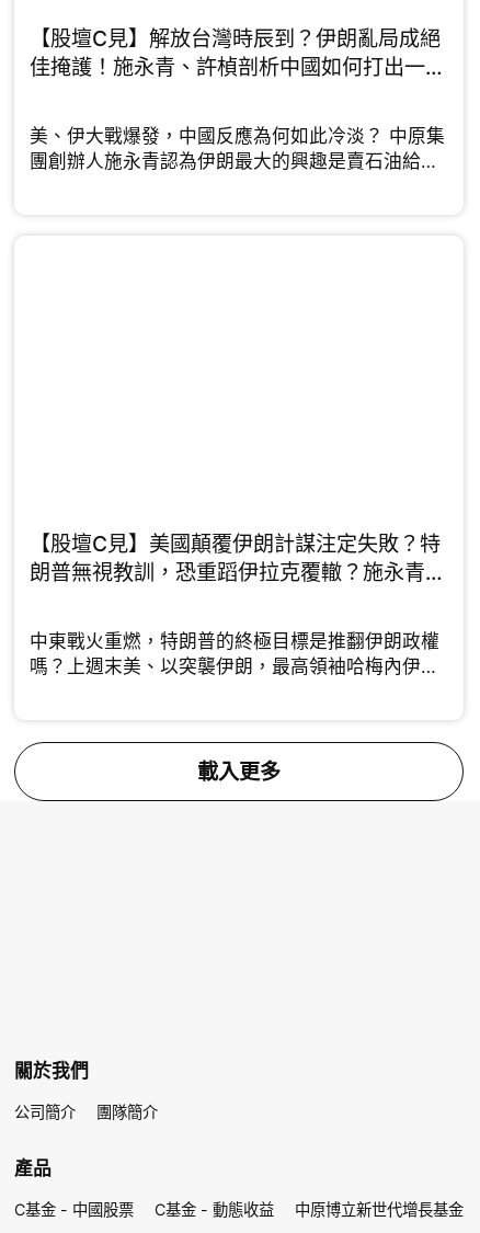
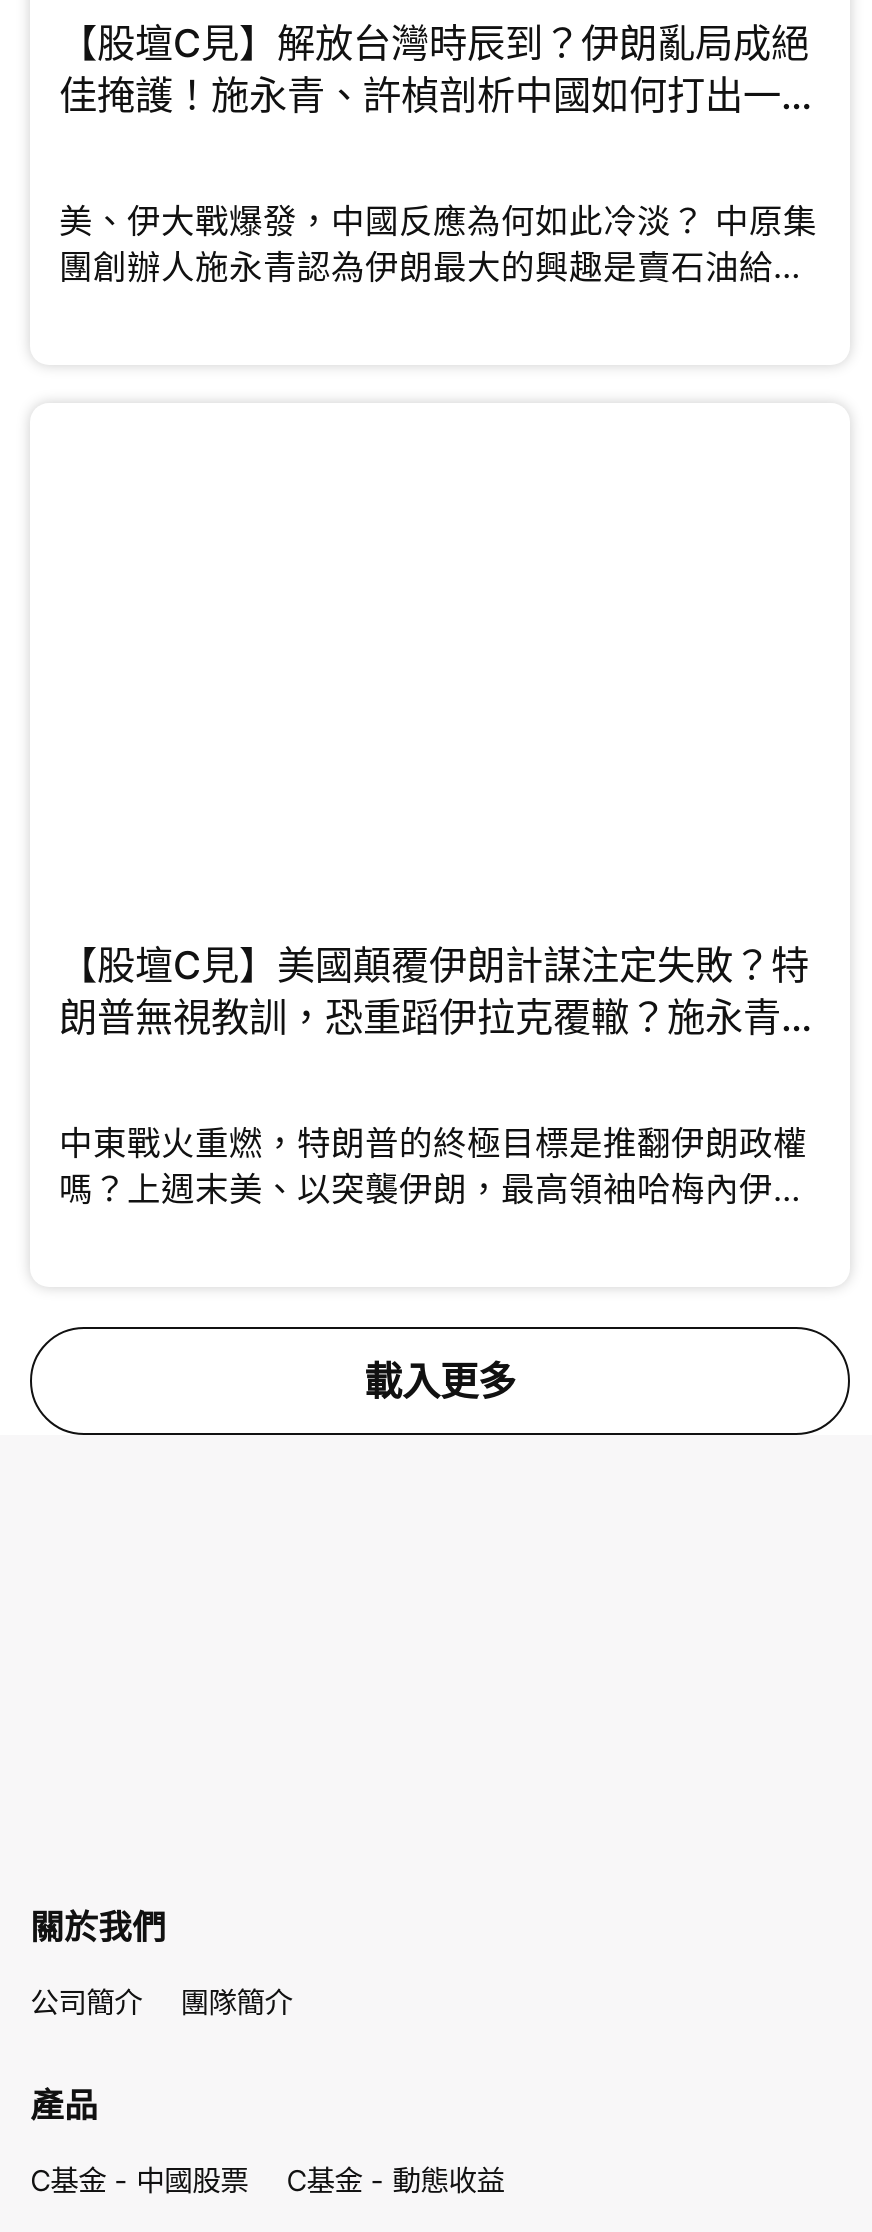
- 中原博立新世代增長基金
